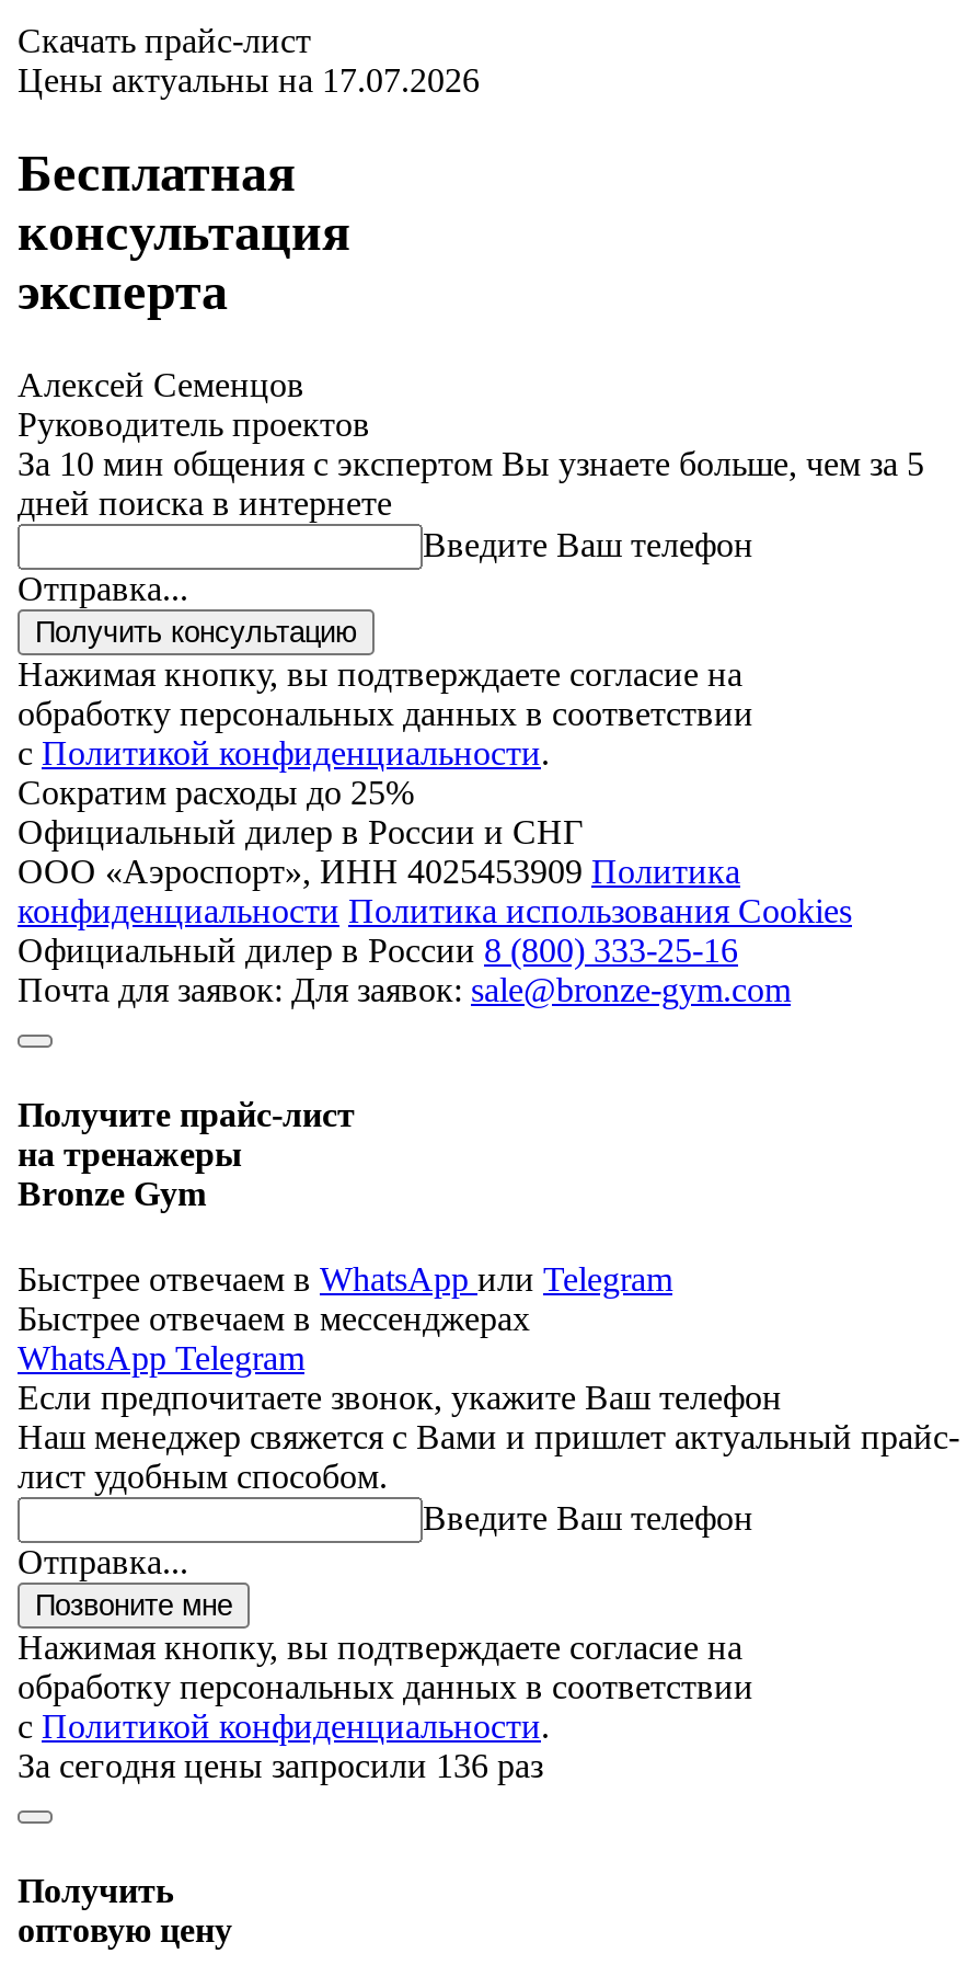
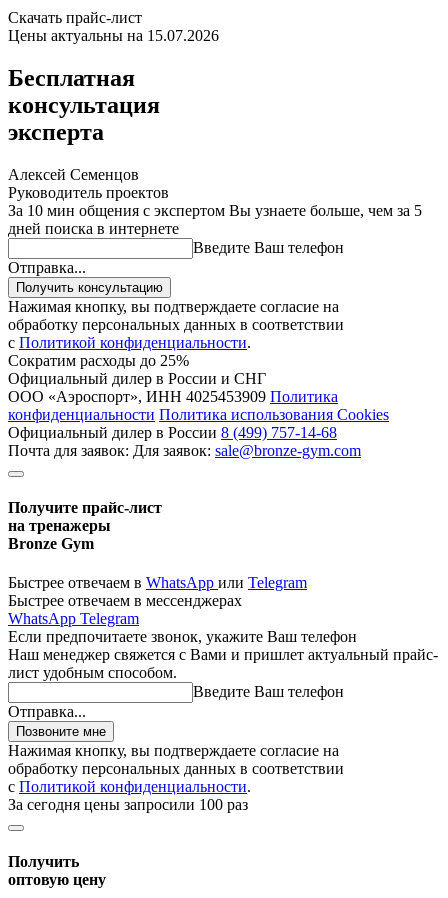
- Цены актуальны на 17.07.2026
+ Цены актуальны на 15.07.2026

- Официальный дилер в России 8 (800) 333-25-16
+ Официальный дилер в России 8 (499) 757-14-68

- За сегодня цены запросили 136 раз
+ За сегодня цены запросили 100 раз
